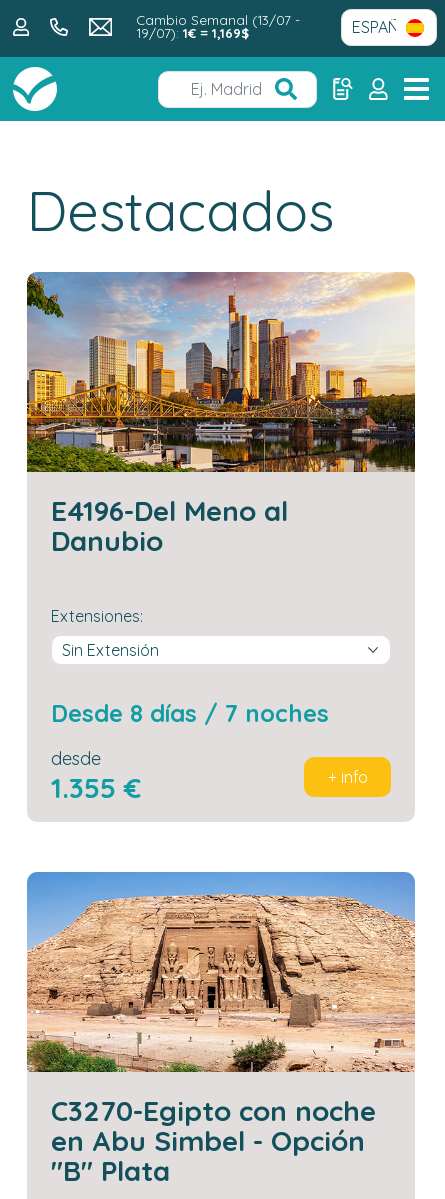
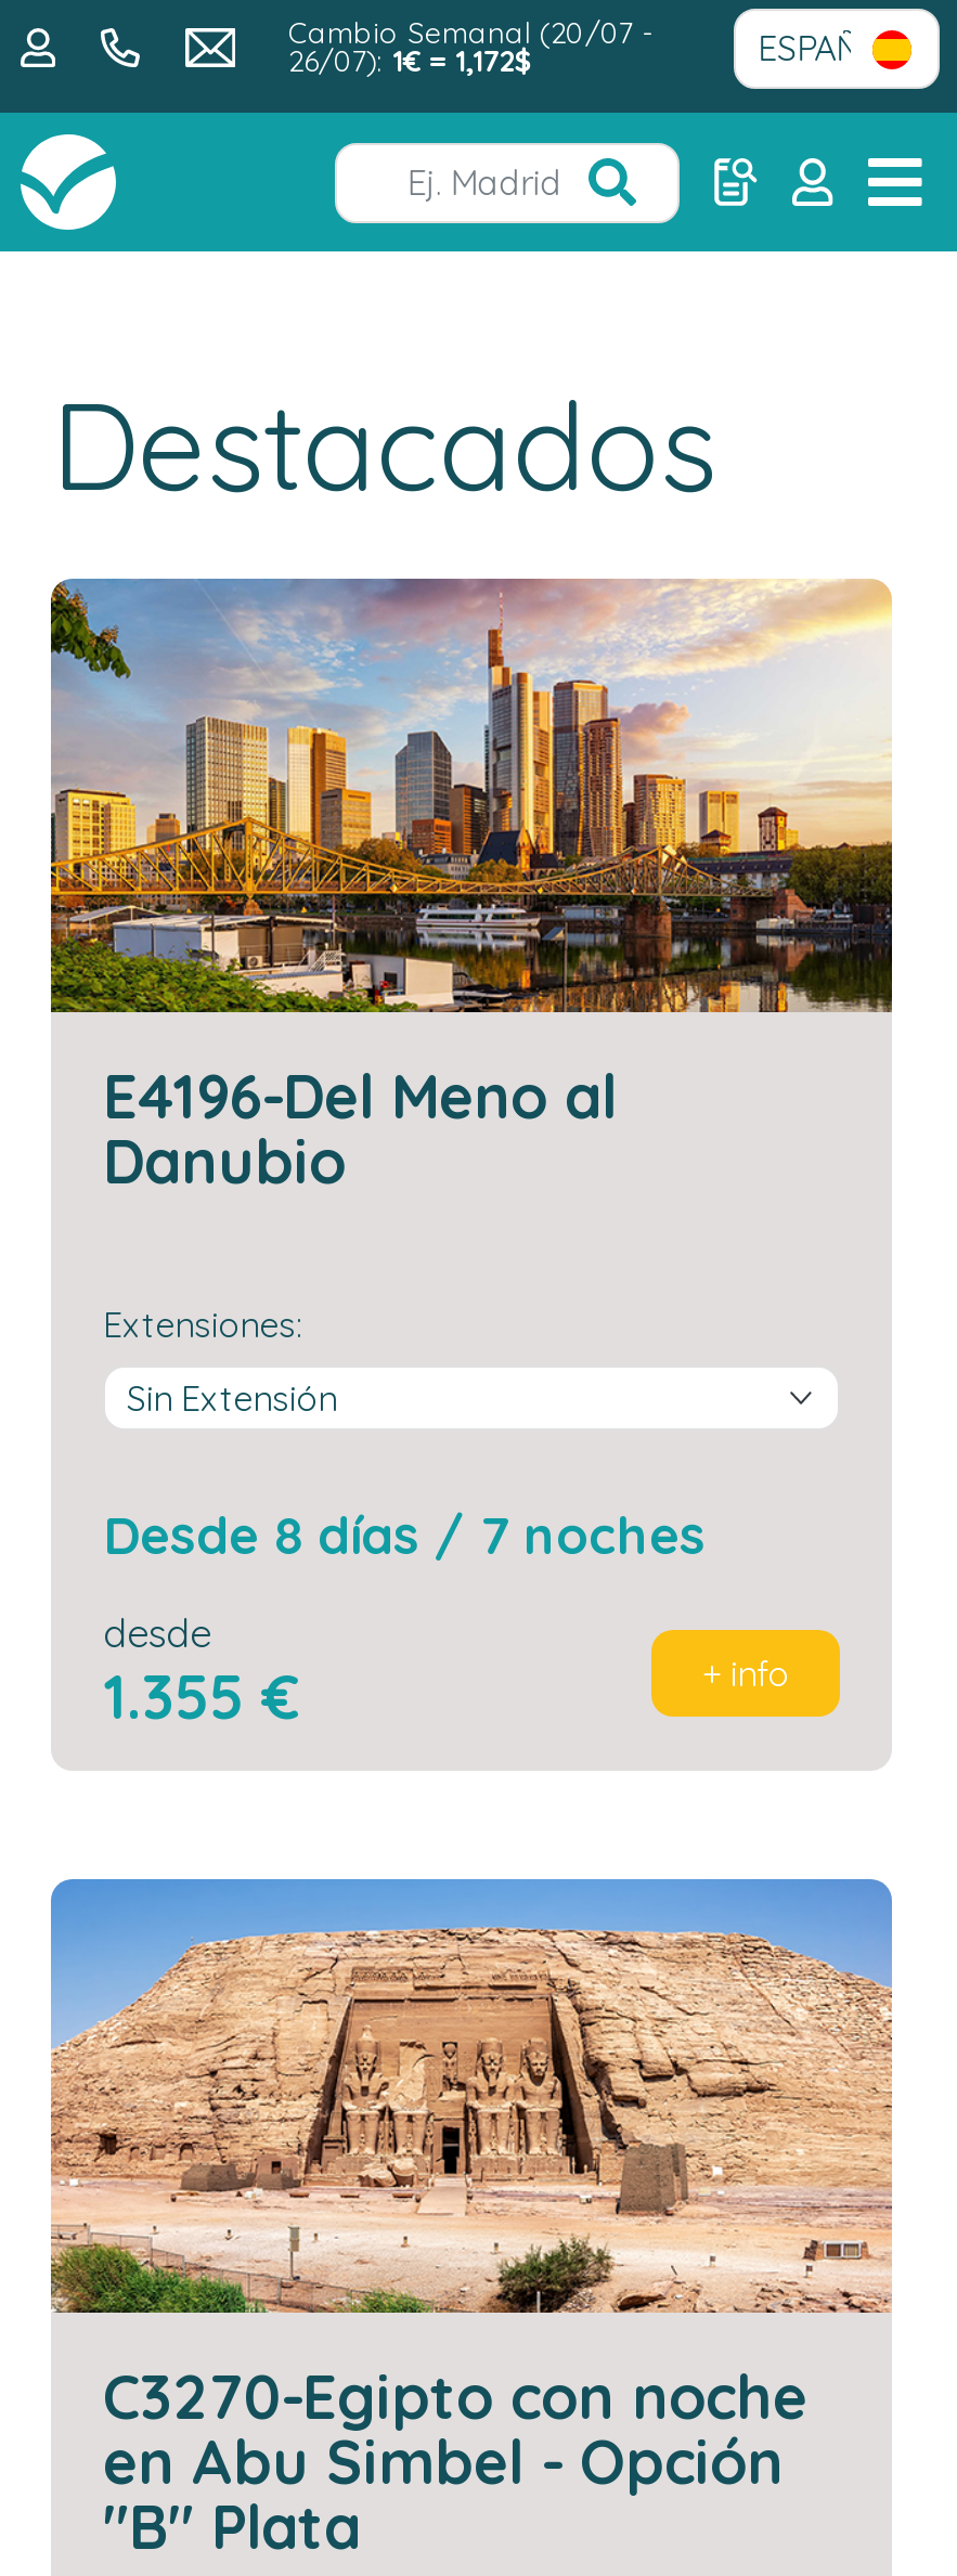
- Cambio Semanal (13/07 -
+ Cambio Semanal (20/07 -

- 19/07):1€ = 1,169$
+ 26/07):1€ = 1,172$
